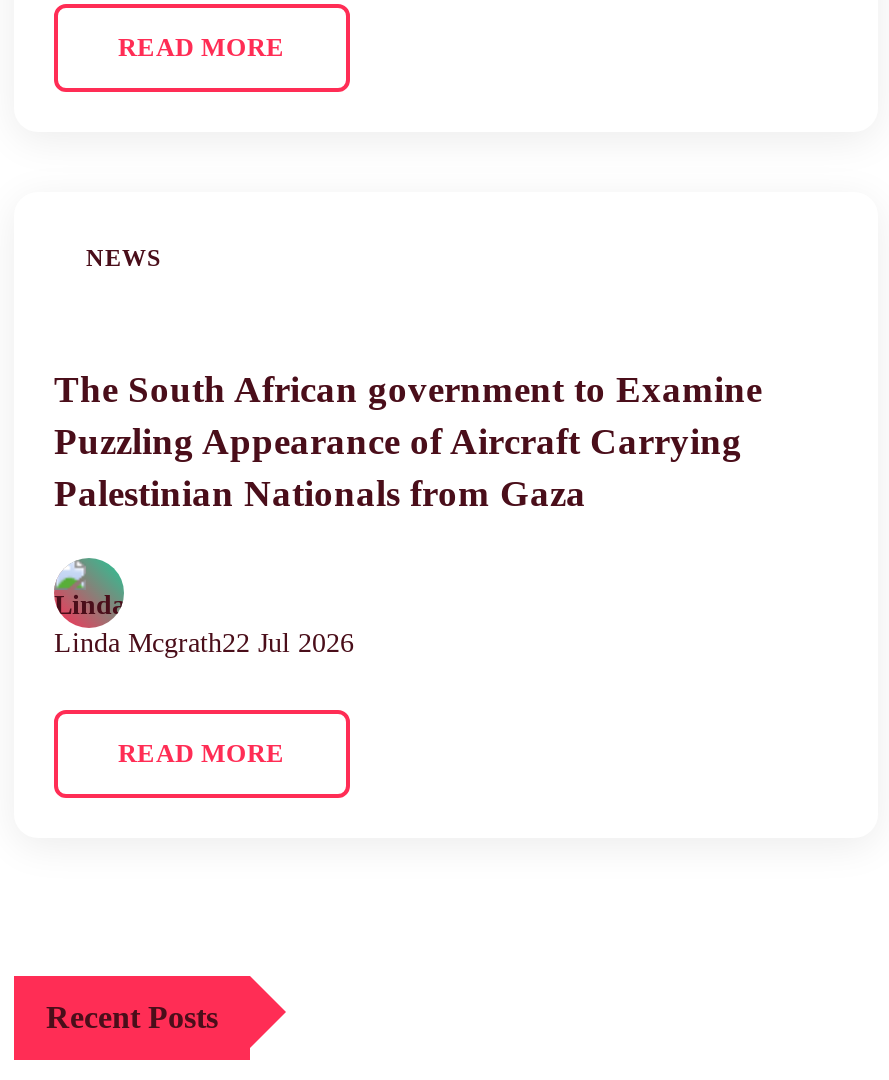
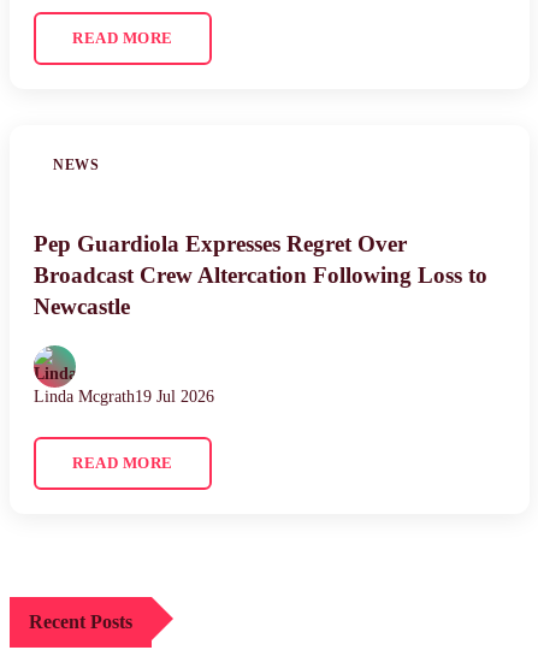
- The South African government to Examine
- Puzzling Appearance of Aircraft Carrying
- Palestinian Nationals from Gaza
+ Pep Guardiola Expresses Regret Over
+ Broadcast Crew Altercation Following Loss to
+ Newcastle

- Linda Mcgrath22 Jul 2026
+ Linda Mcgrath19 Jul 2026
